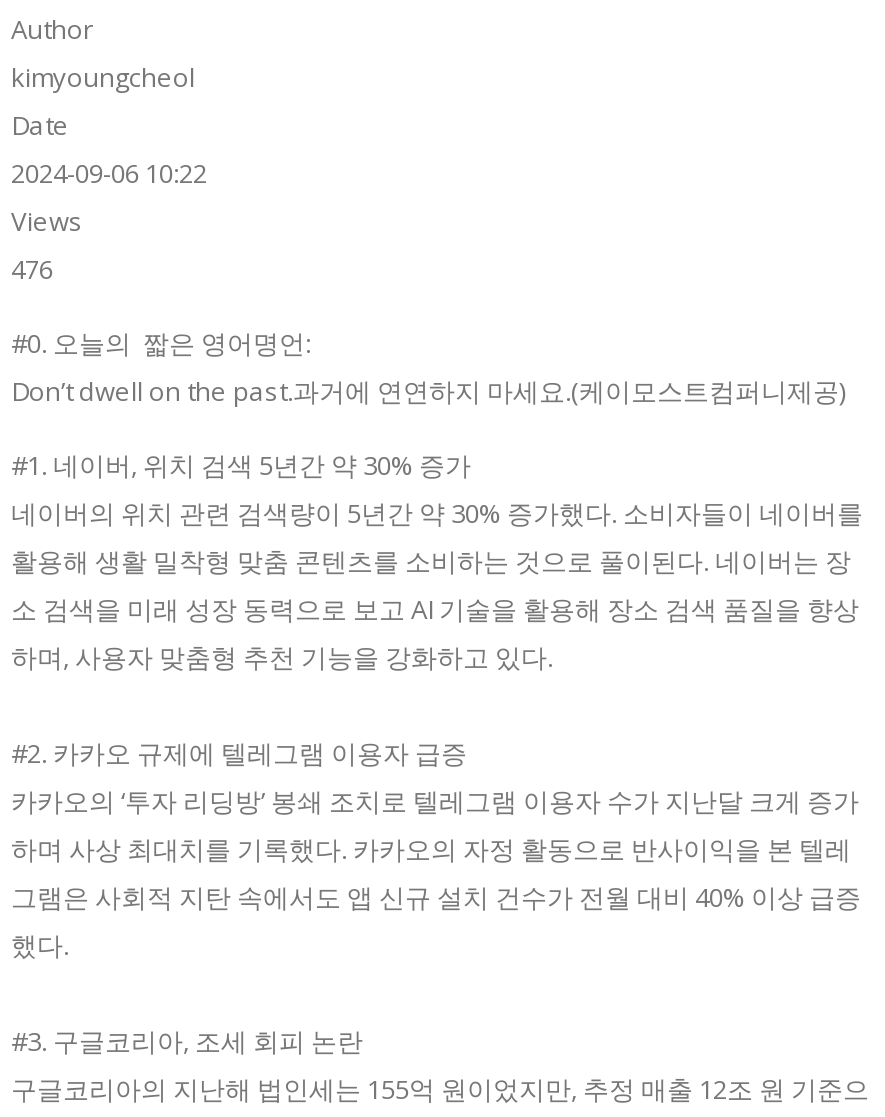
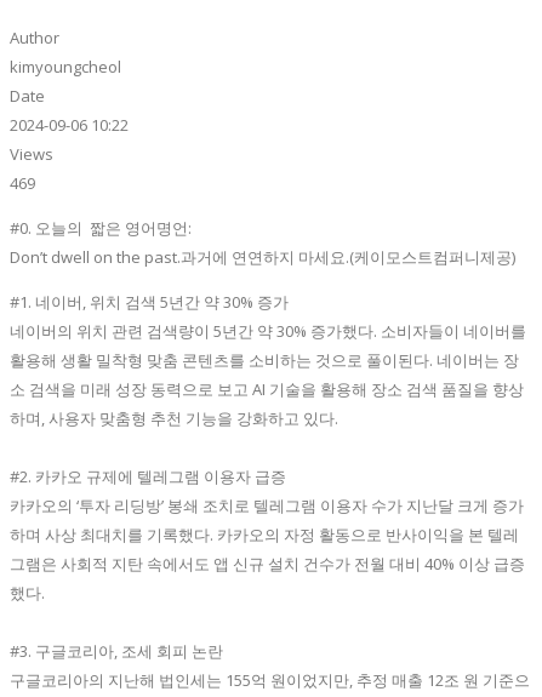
- 476
+ 469
